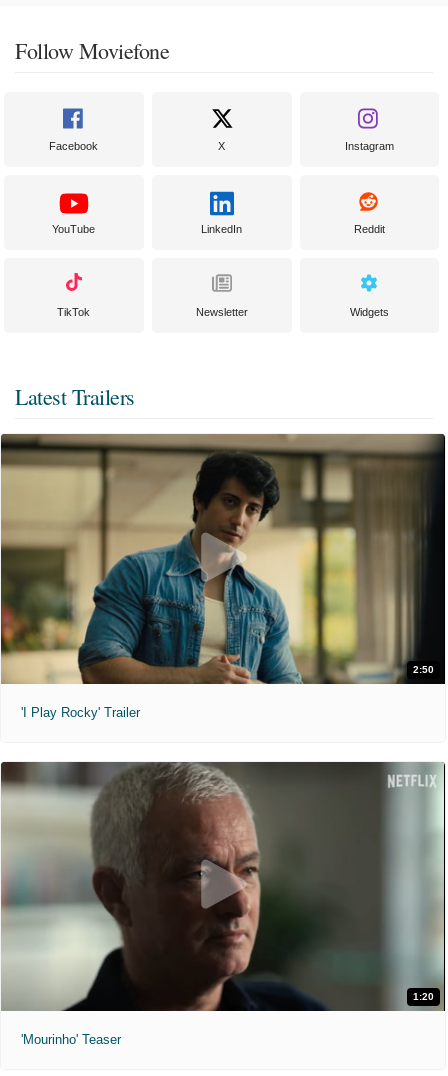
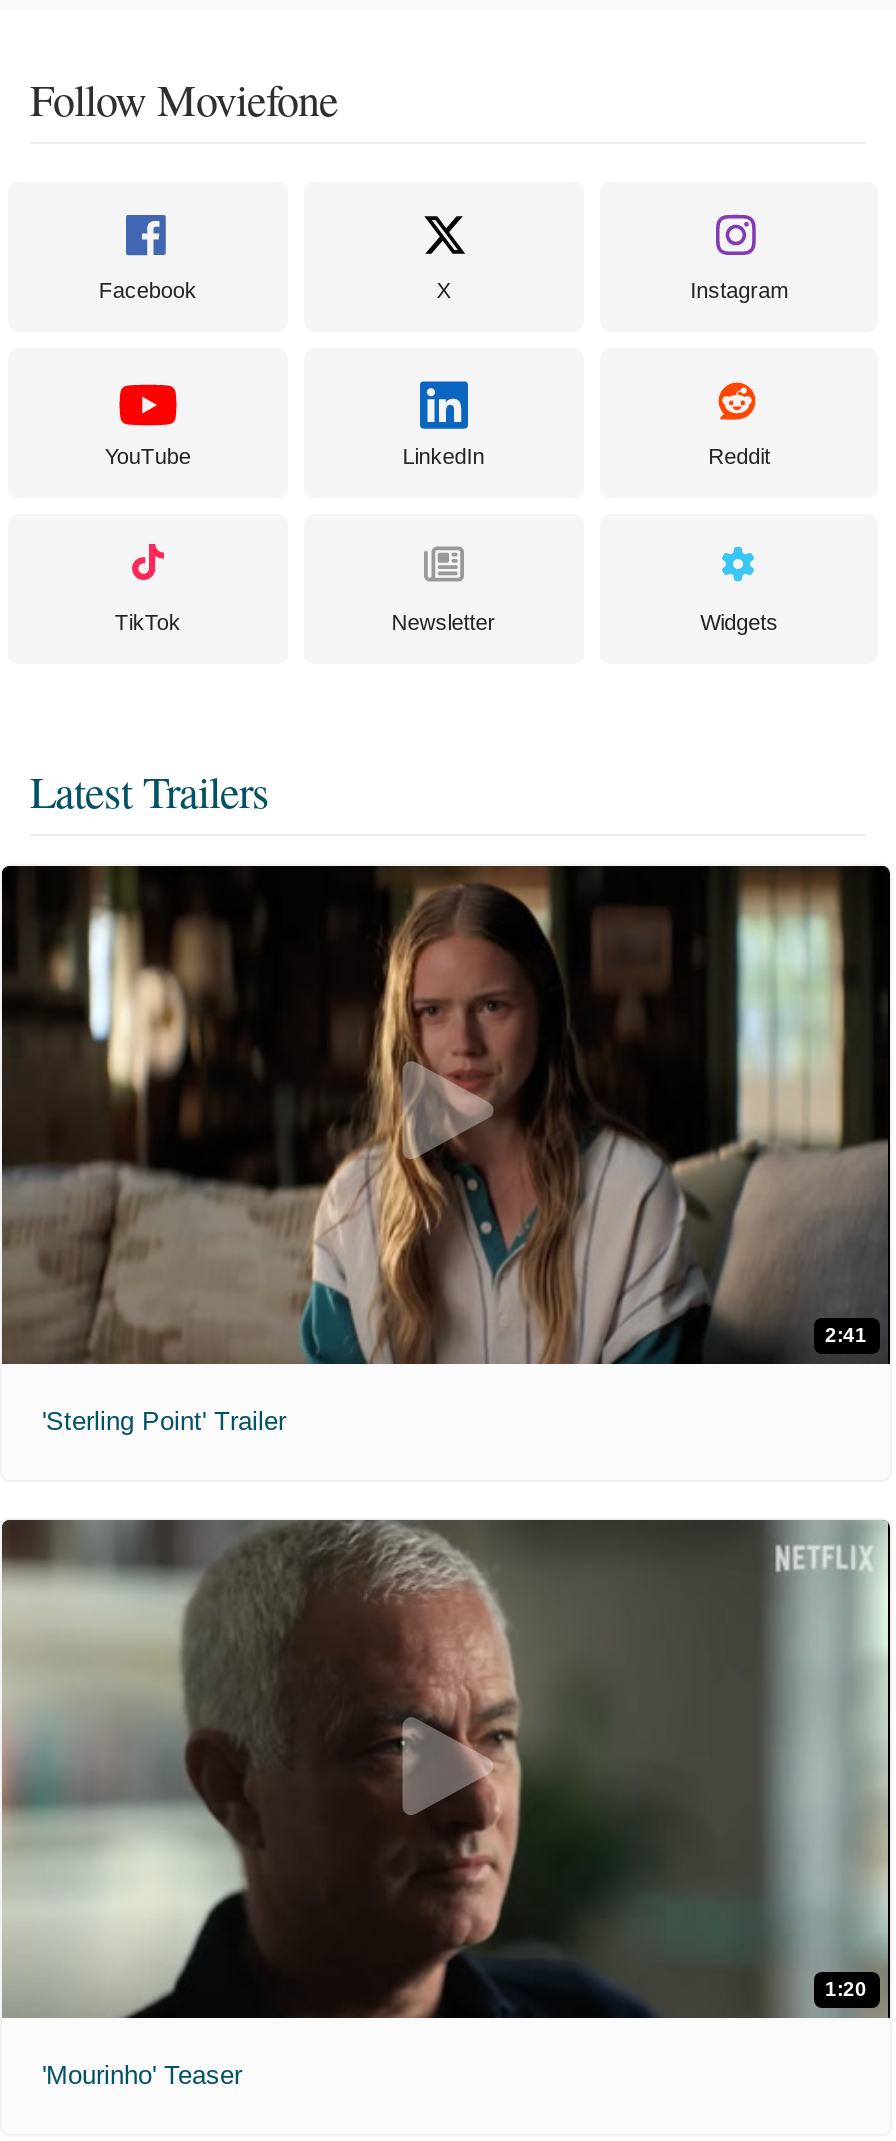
- [image]
- 2:50
+ [image]
+ 2:41

- 'I Play Rocky' Trailer
+ 'Sterling Point' Trailer
